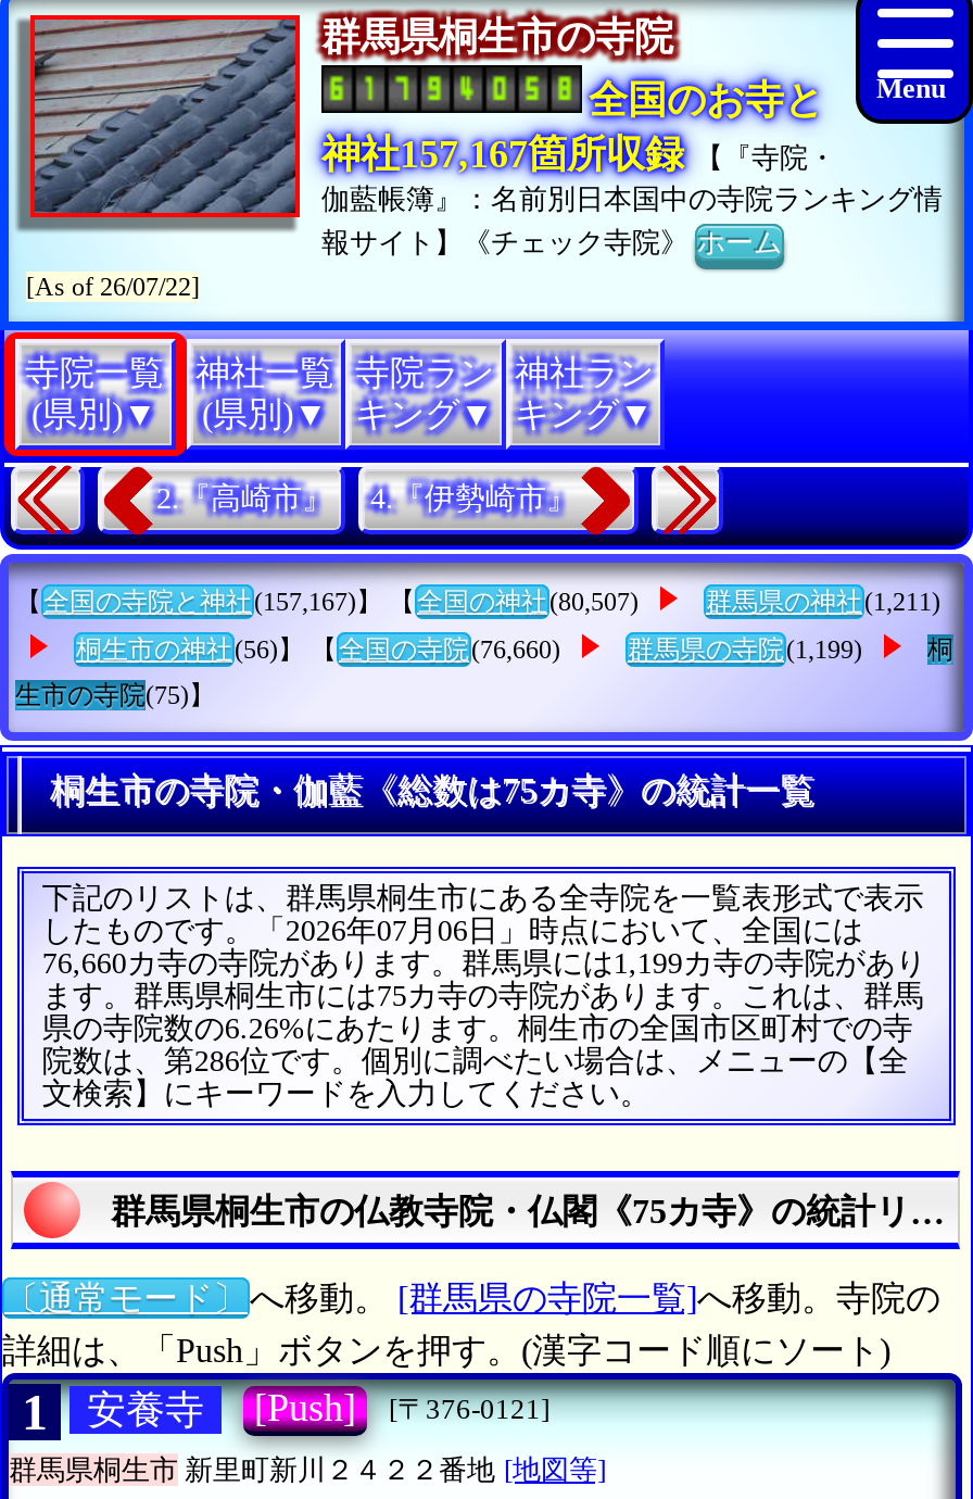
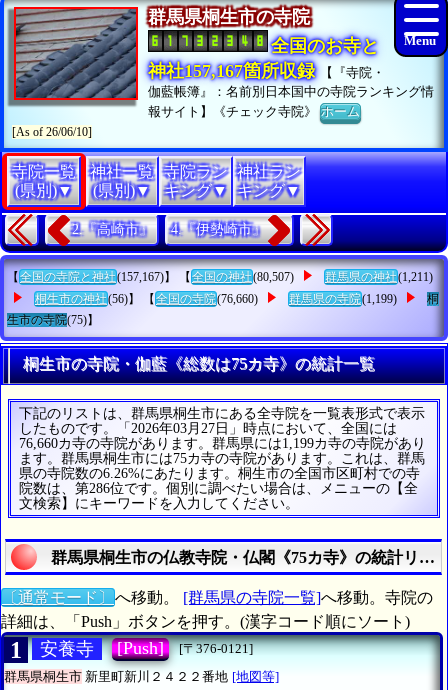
- [As of 26/07/22]
+ [As of 26/06/10]

- したものです。「2026年07月06日」時点において、全国には
+ したものです。「2026年03月27日」時点において、全国には
